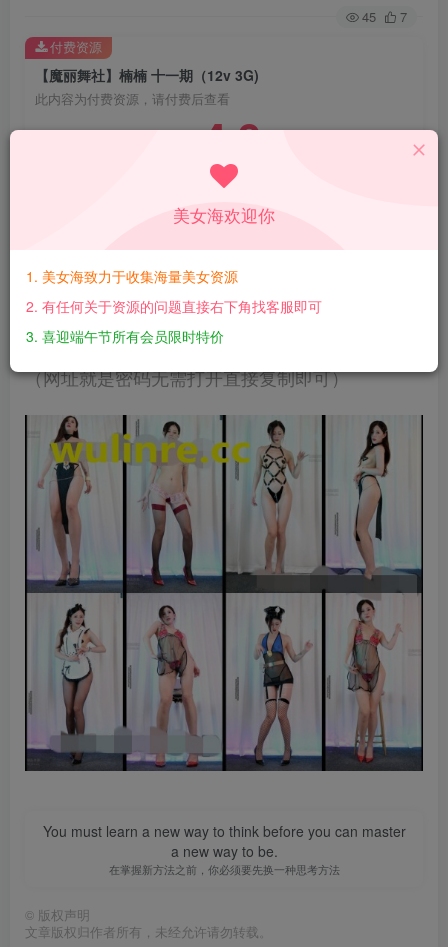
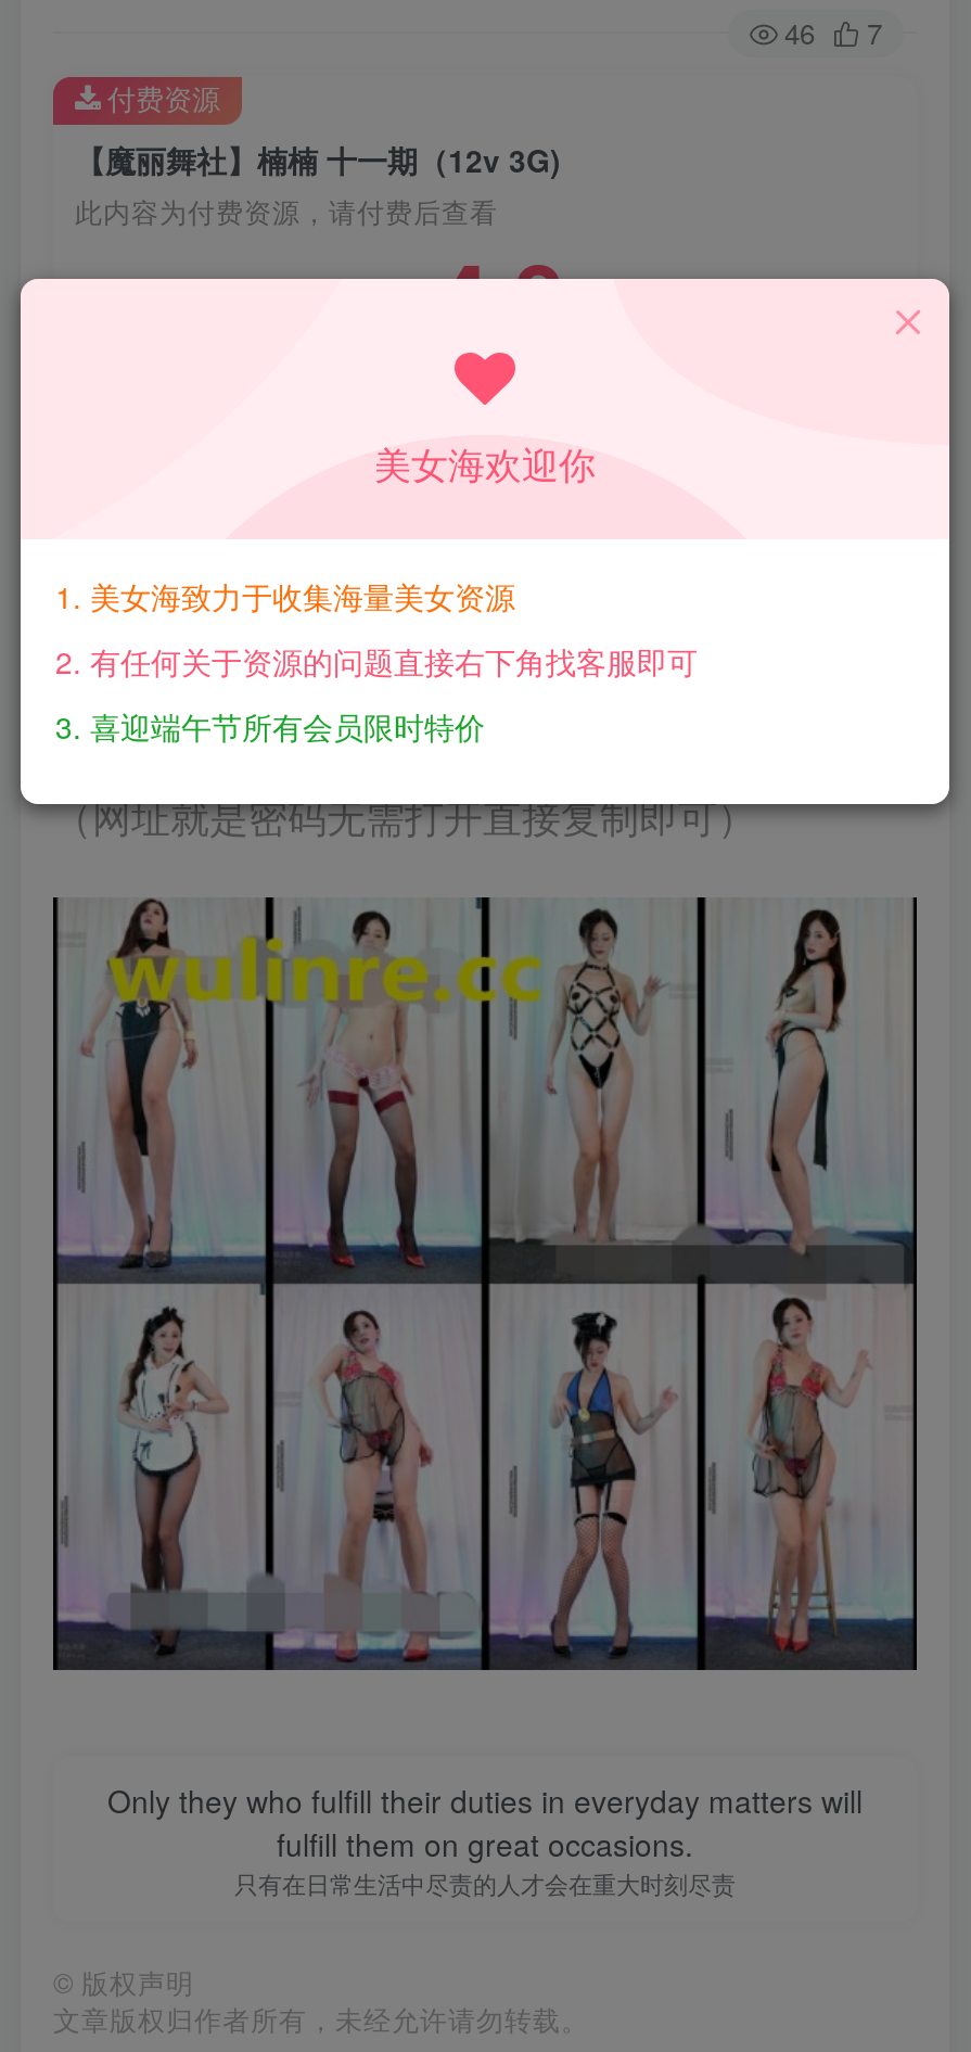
- 45 7
+ 46 7

- You must learn a new way to think before you can master
- a new way to be.
- 在掌握新方法之前，你必须要先换一种思考方法
+ Only they who fulfill their duties in everyday matters will
+ fulfill them on great occasions.
+ 只有在日常生活中尽责的人才会在重大时刻尽责
